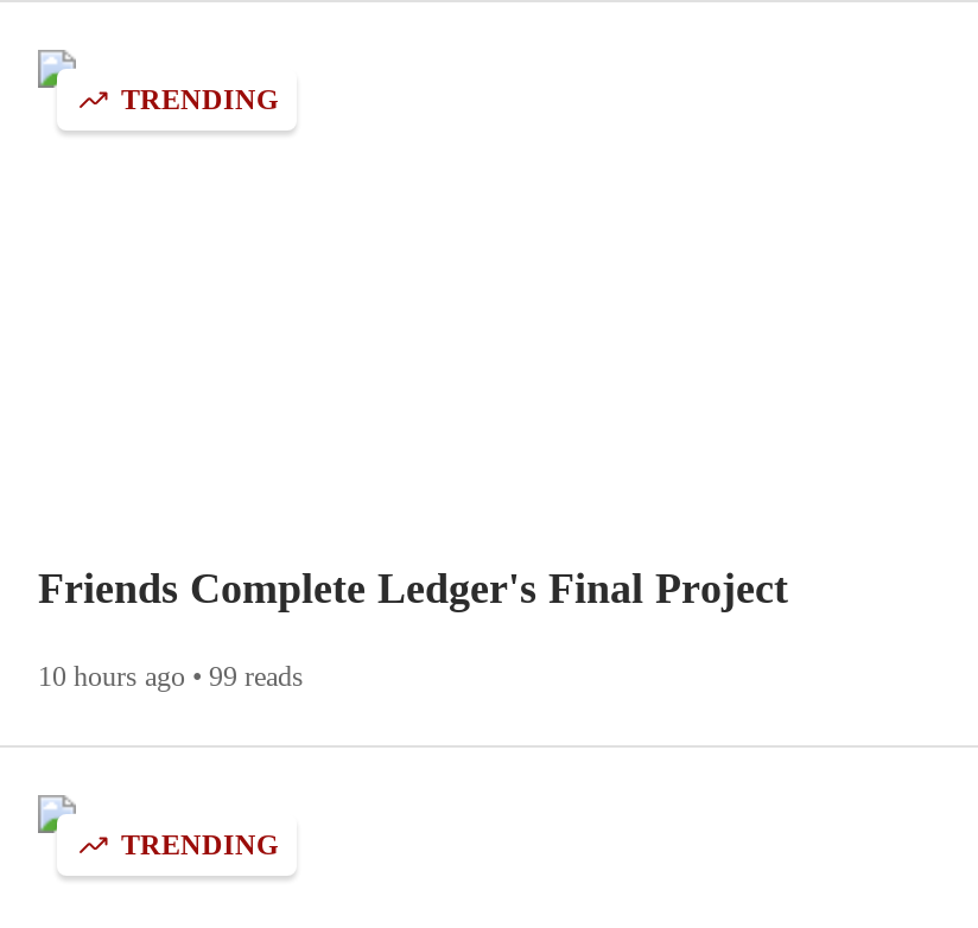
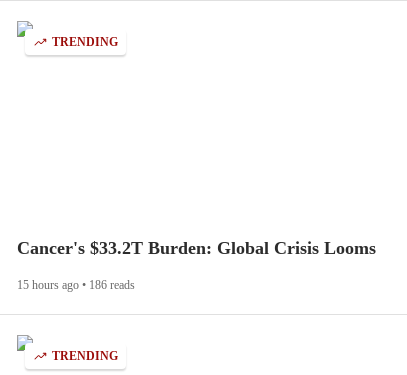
- Friends Complete Ledger's Final Project
+ Cancer's $33.2T Burden: Global Crisis Looms

- 10 hours ago • 99 reads
+ 15 hours ago • 186 reads
